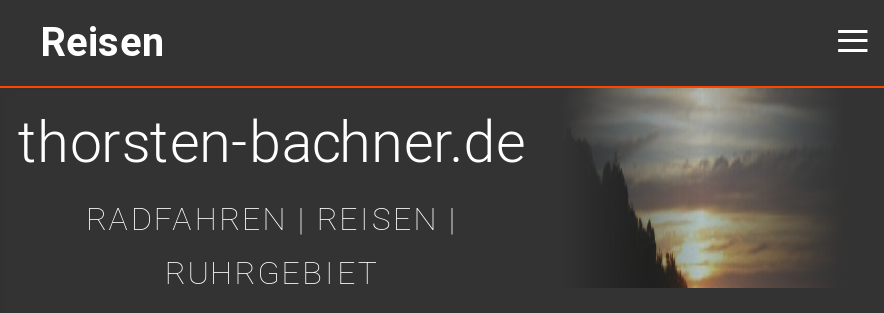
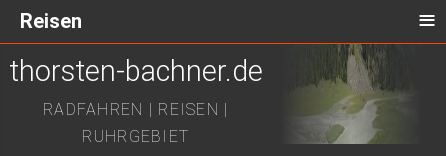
- [image]
+ [image]
